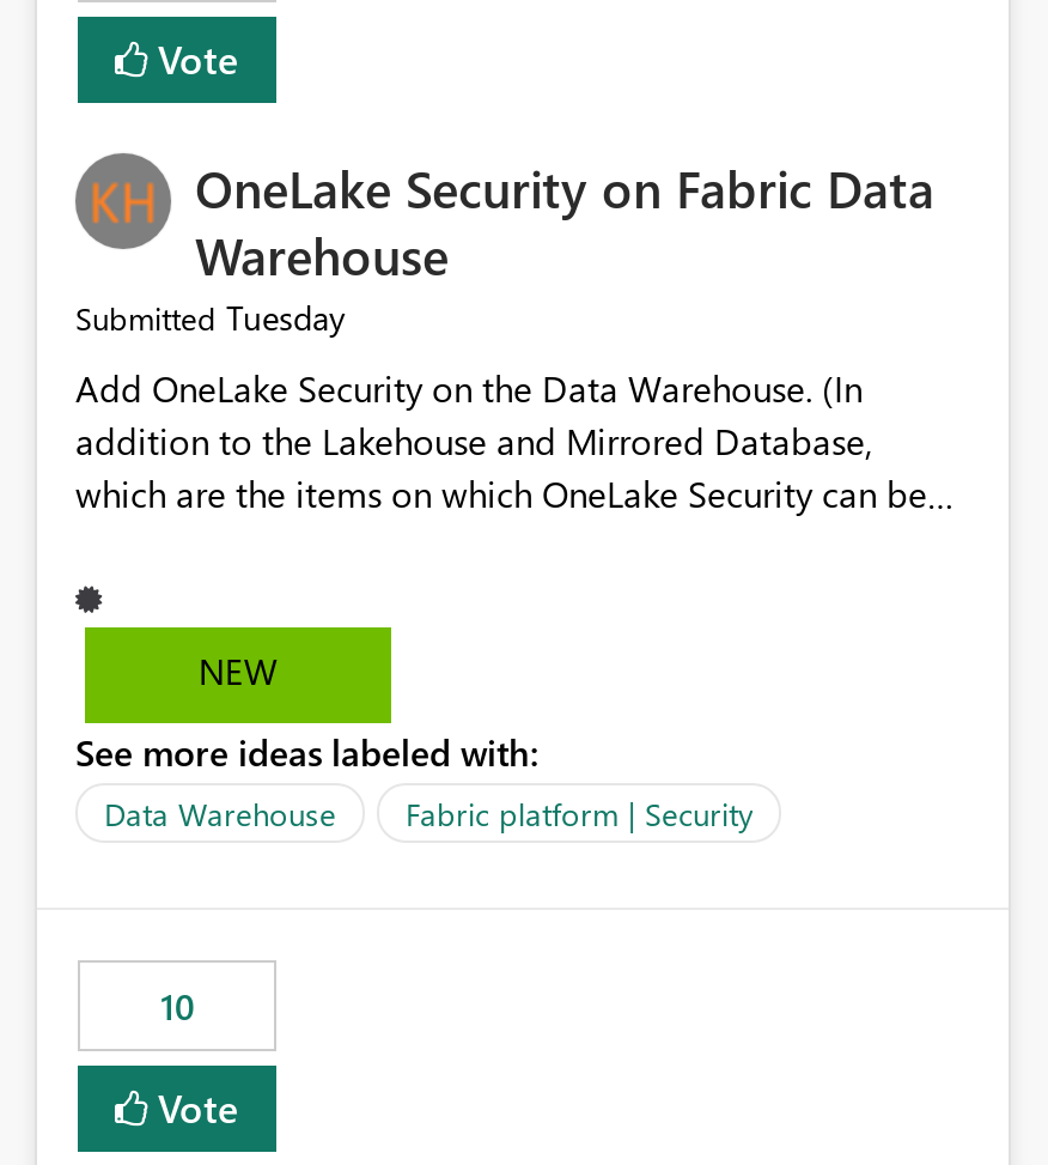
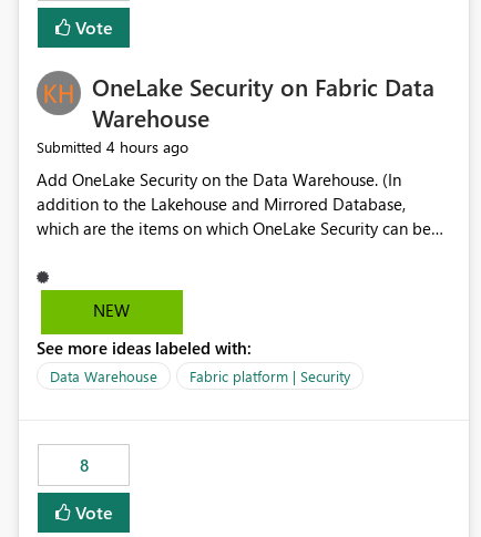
- Submitted Tuesday
+ Submitted 4 hours ago

- 10
+ 8
